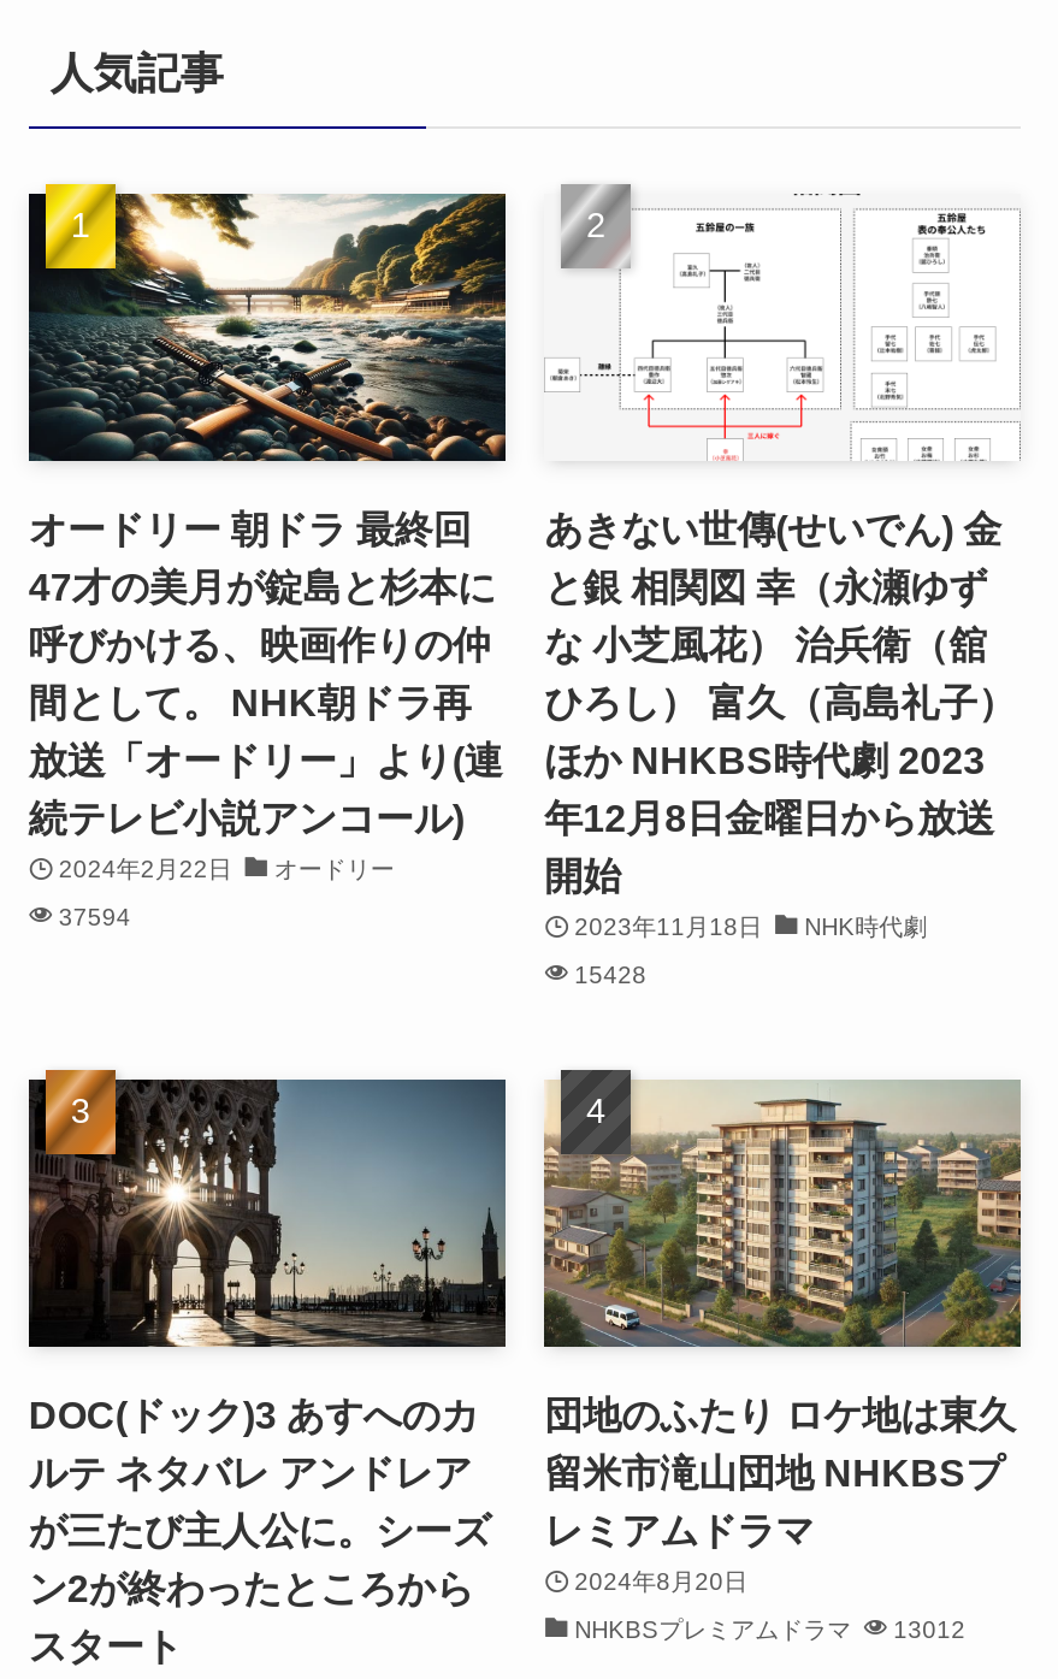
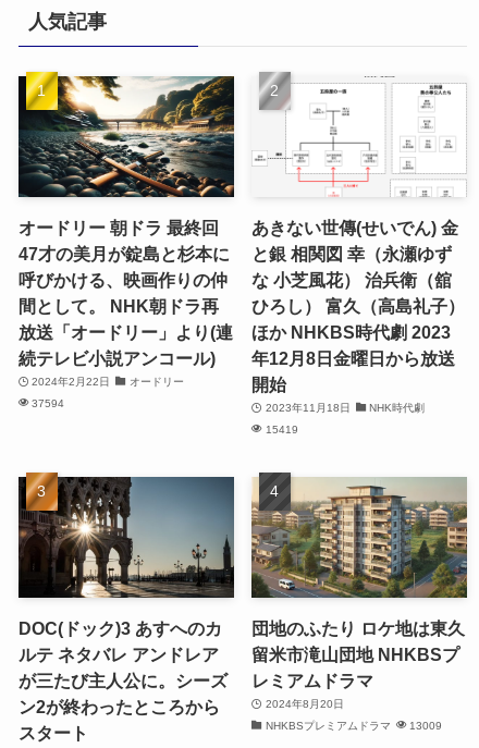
- 15428
+ 15419

- NHKBSプレミアムドラマ 13012
+ NHKBSプレミアムドラマ 13009
